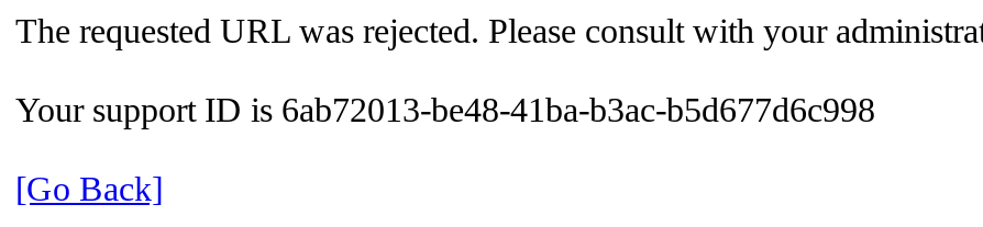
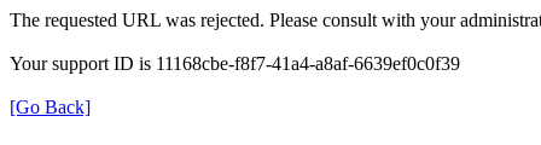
- Your support ID is 6ab72013-be48-41ba-b3ac-b5d677d6c998
+ Your support ID is 11168cbe-f8f7-41a4-a8af-6639ef0c0f39
